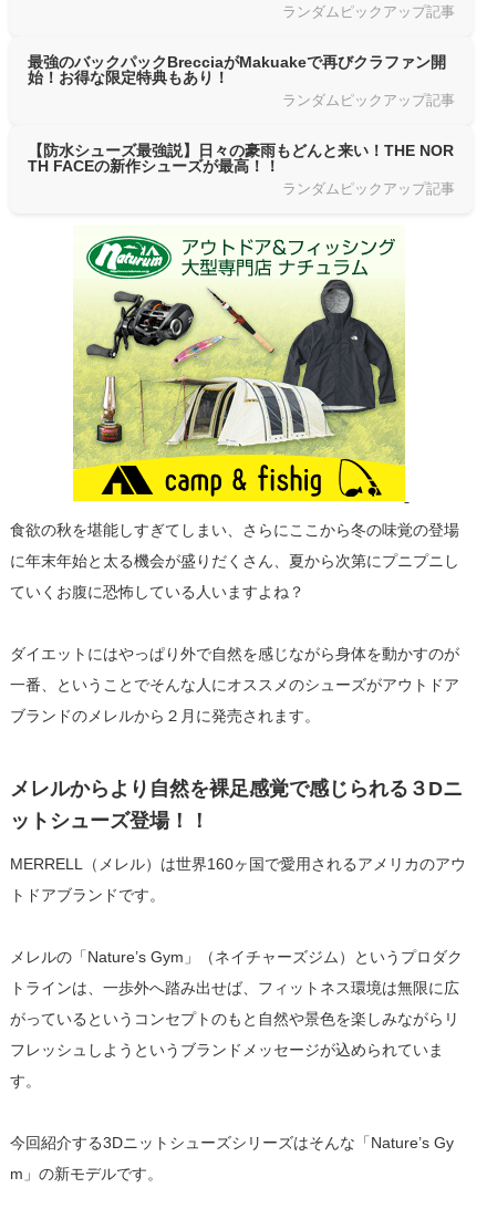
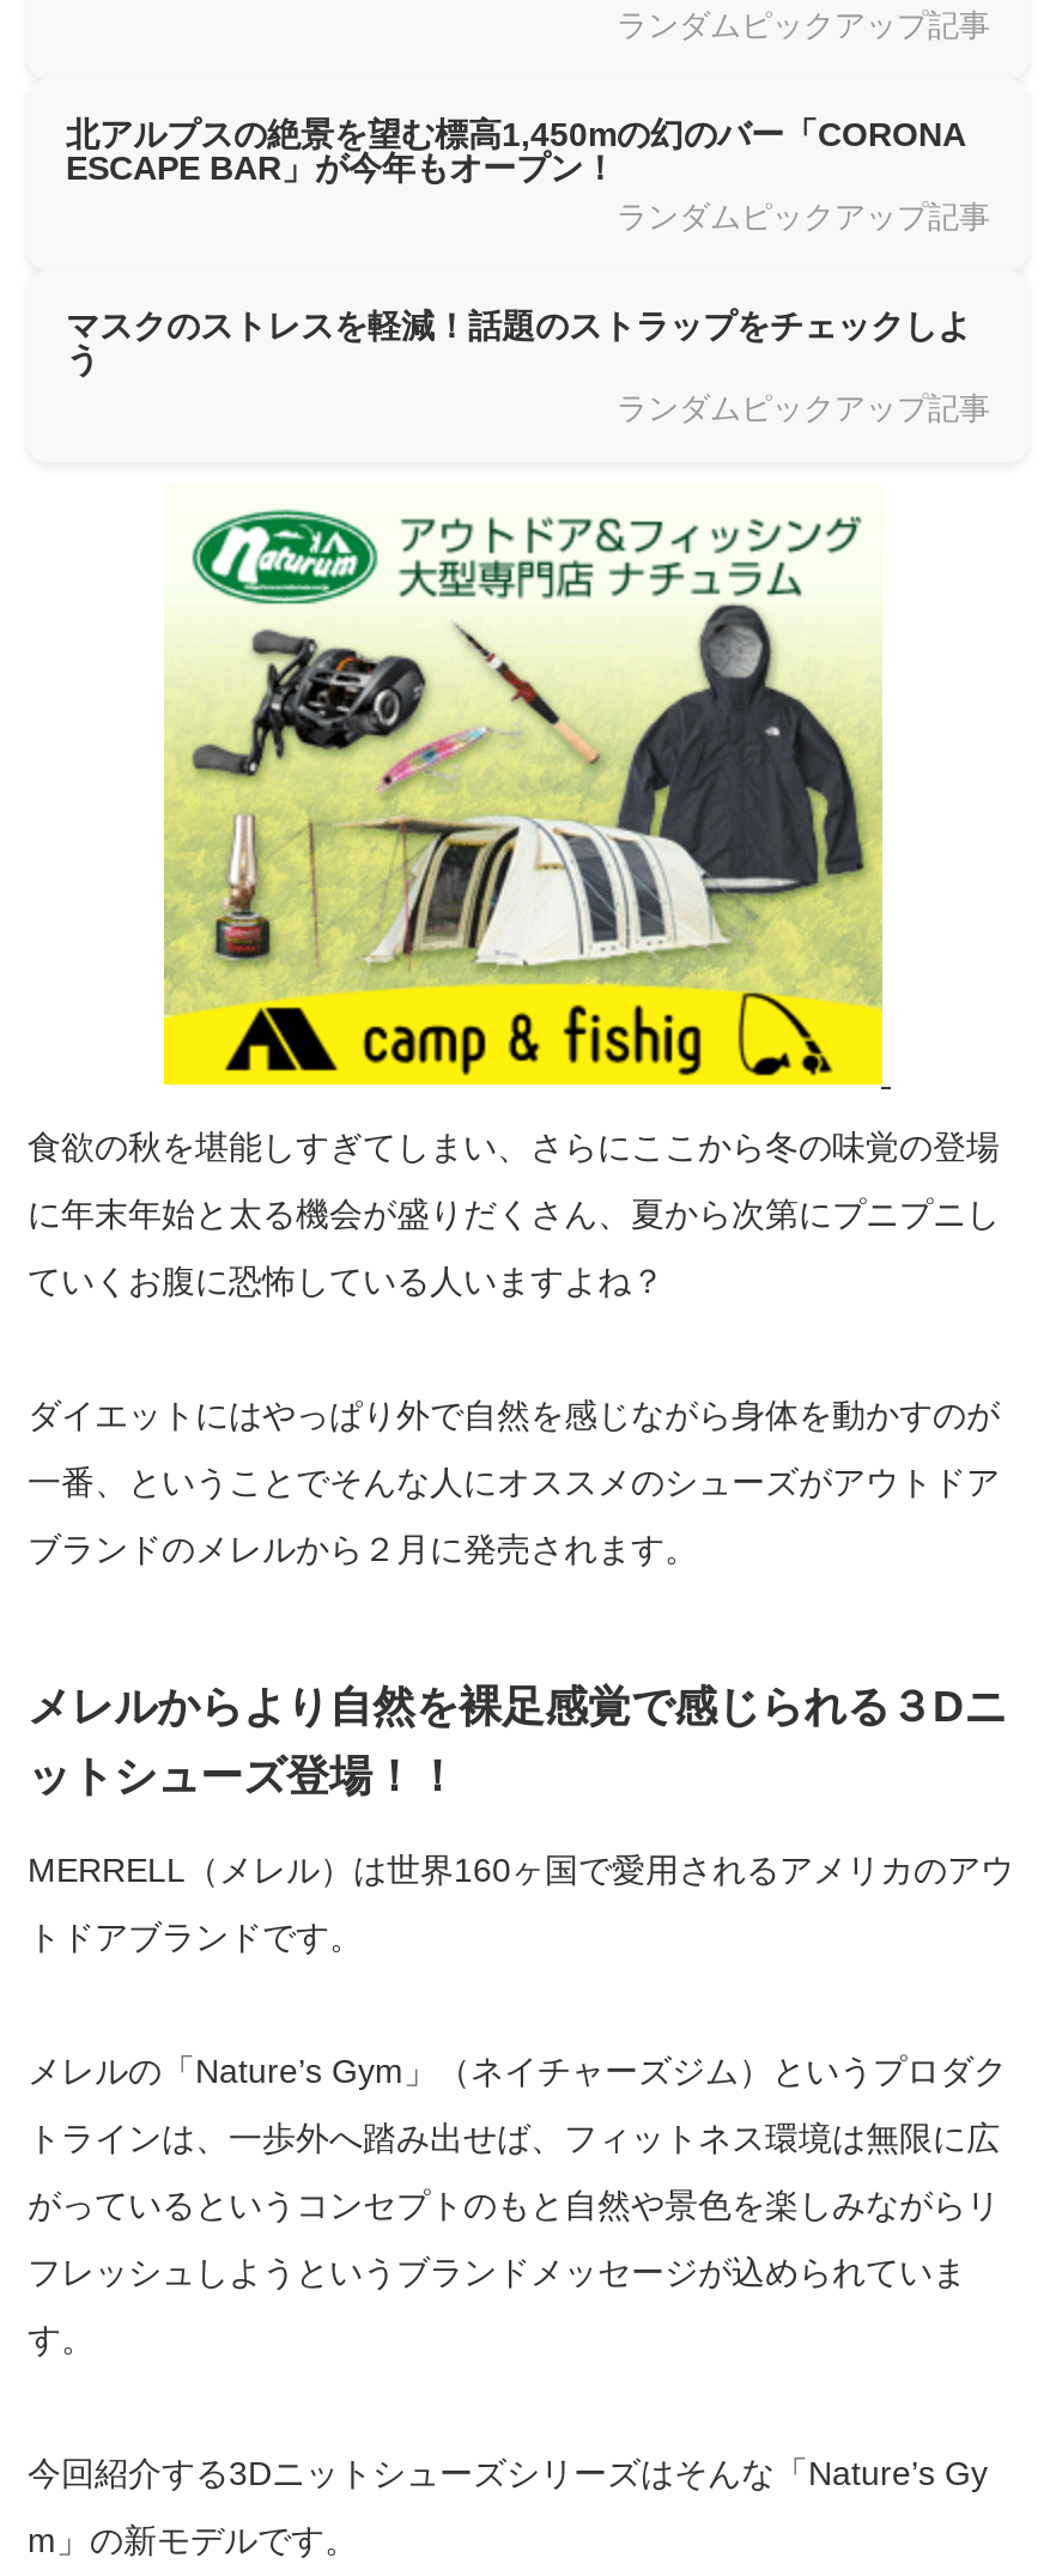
- 最強のバックパックBrecciaがMakuakeで再びクラファン開
- 始！お得な限定特典もあり！
+ 北アルプスの絶景を望む標高1,450mの幻のバー「CORONA
+ ESCAPE BAR」が今年もオープン！

- 【防水シューズ最強説】日々の豪雨もどんと来い！THE NOR
- TH FACEの新作シューズが最高！！
+ マスクのストレスを軽減！話題のストラップをチェックしよ
+ う
